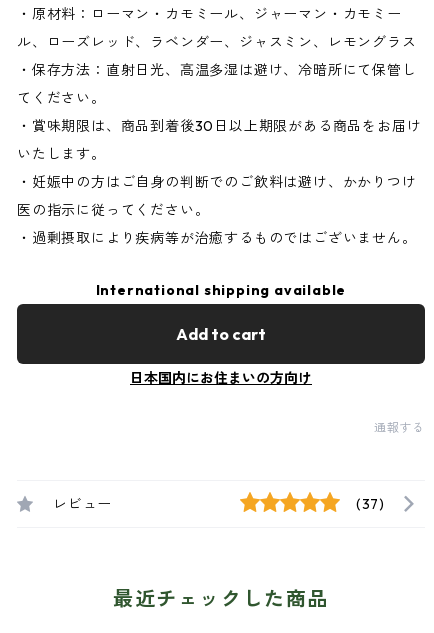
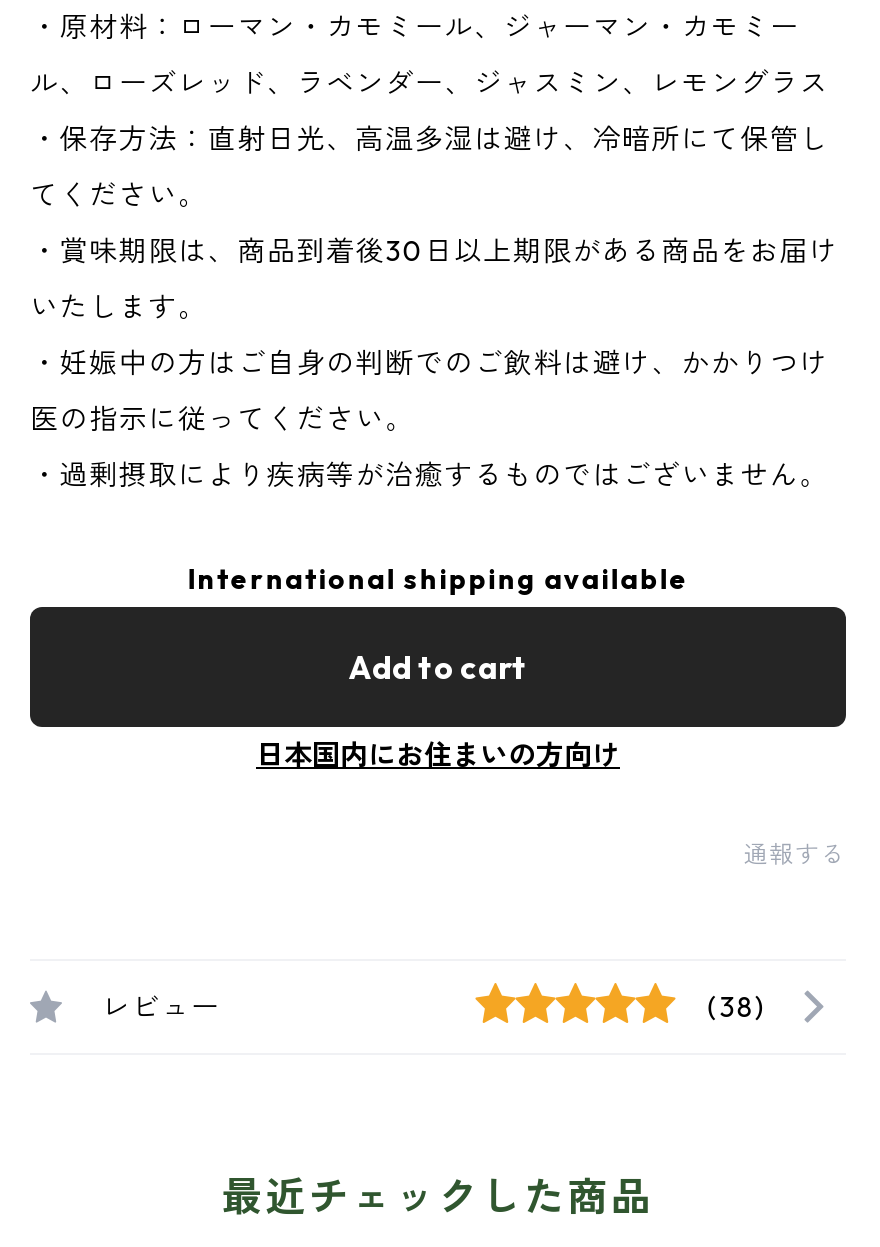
- (37)
+ (38)
